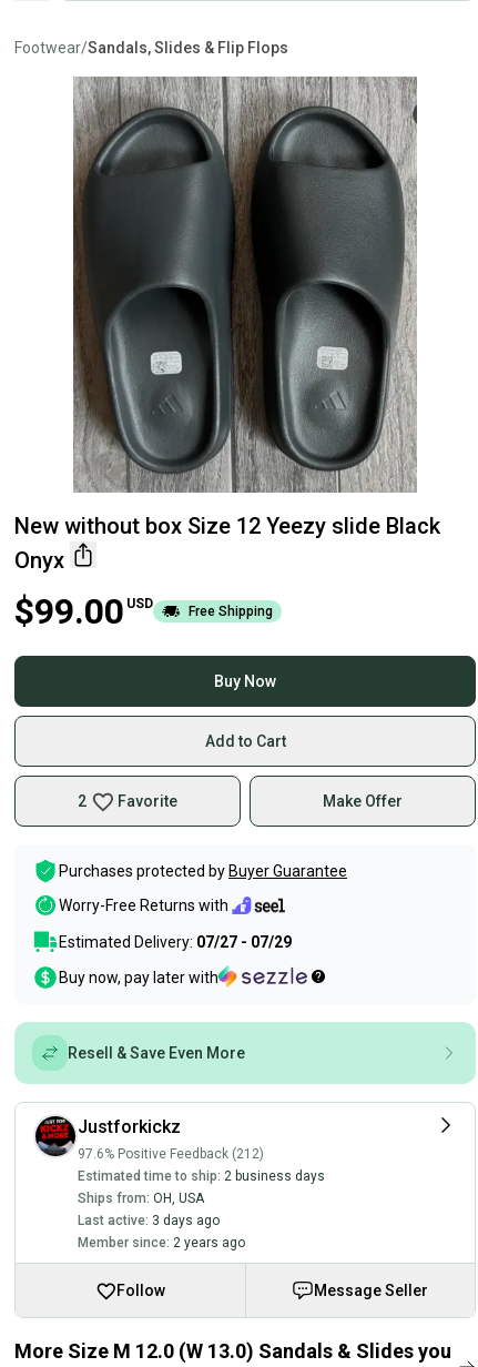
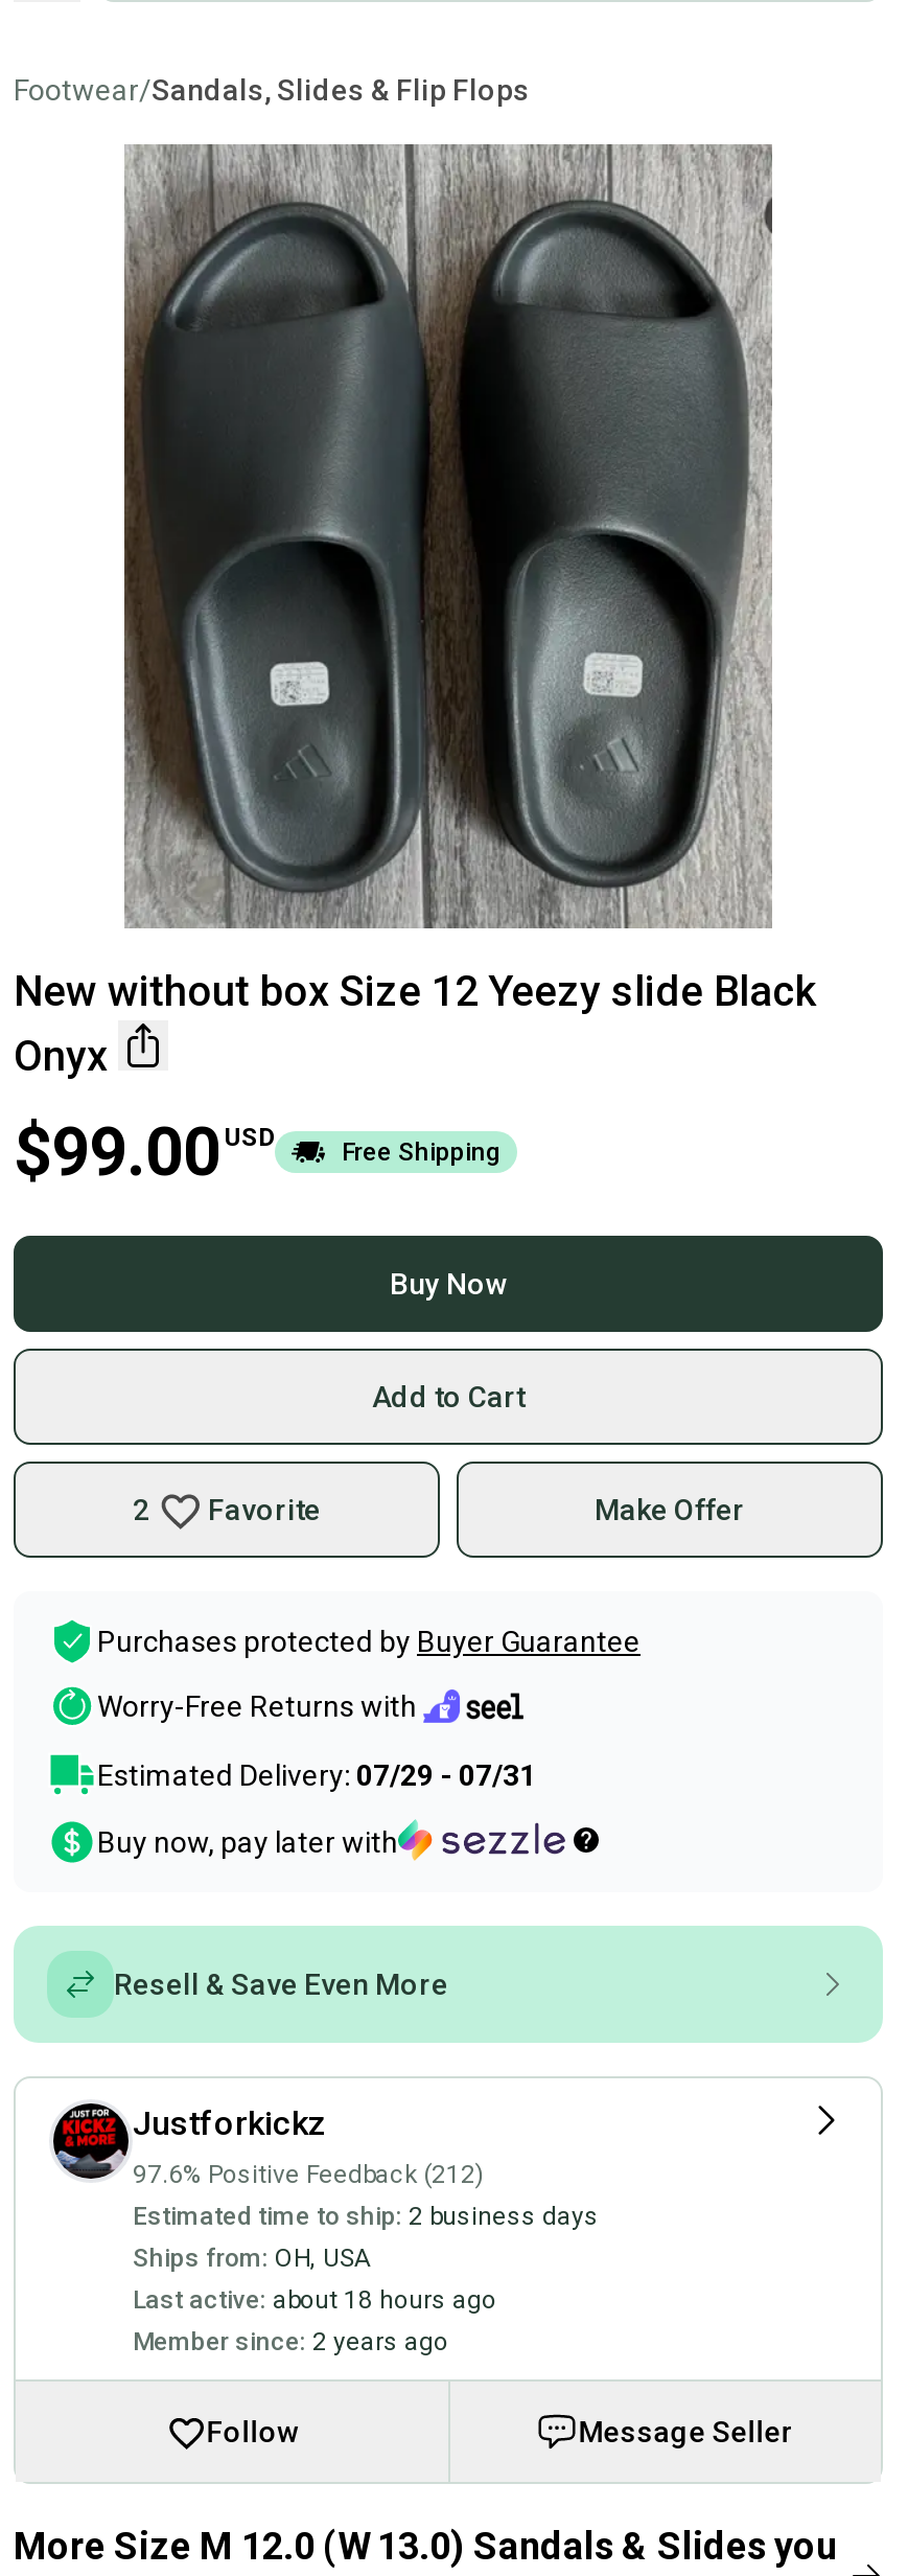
- Estimated Delivery: 07/27 - 07/29
+ Estimated Delivery: 07/29 - 07/31

- Last active: 3 days ago
+ Last active: about 18 hours ago
